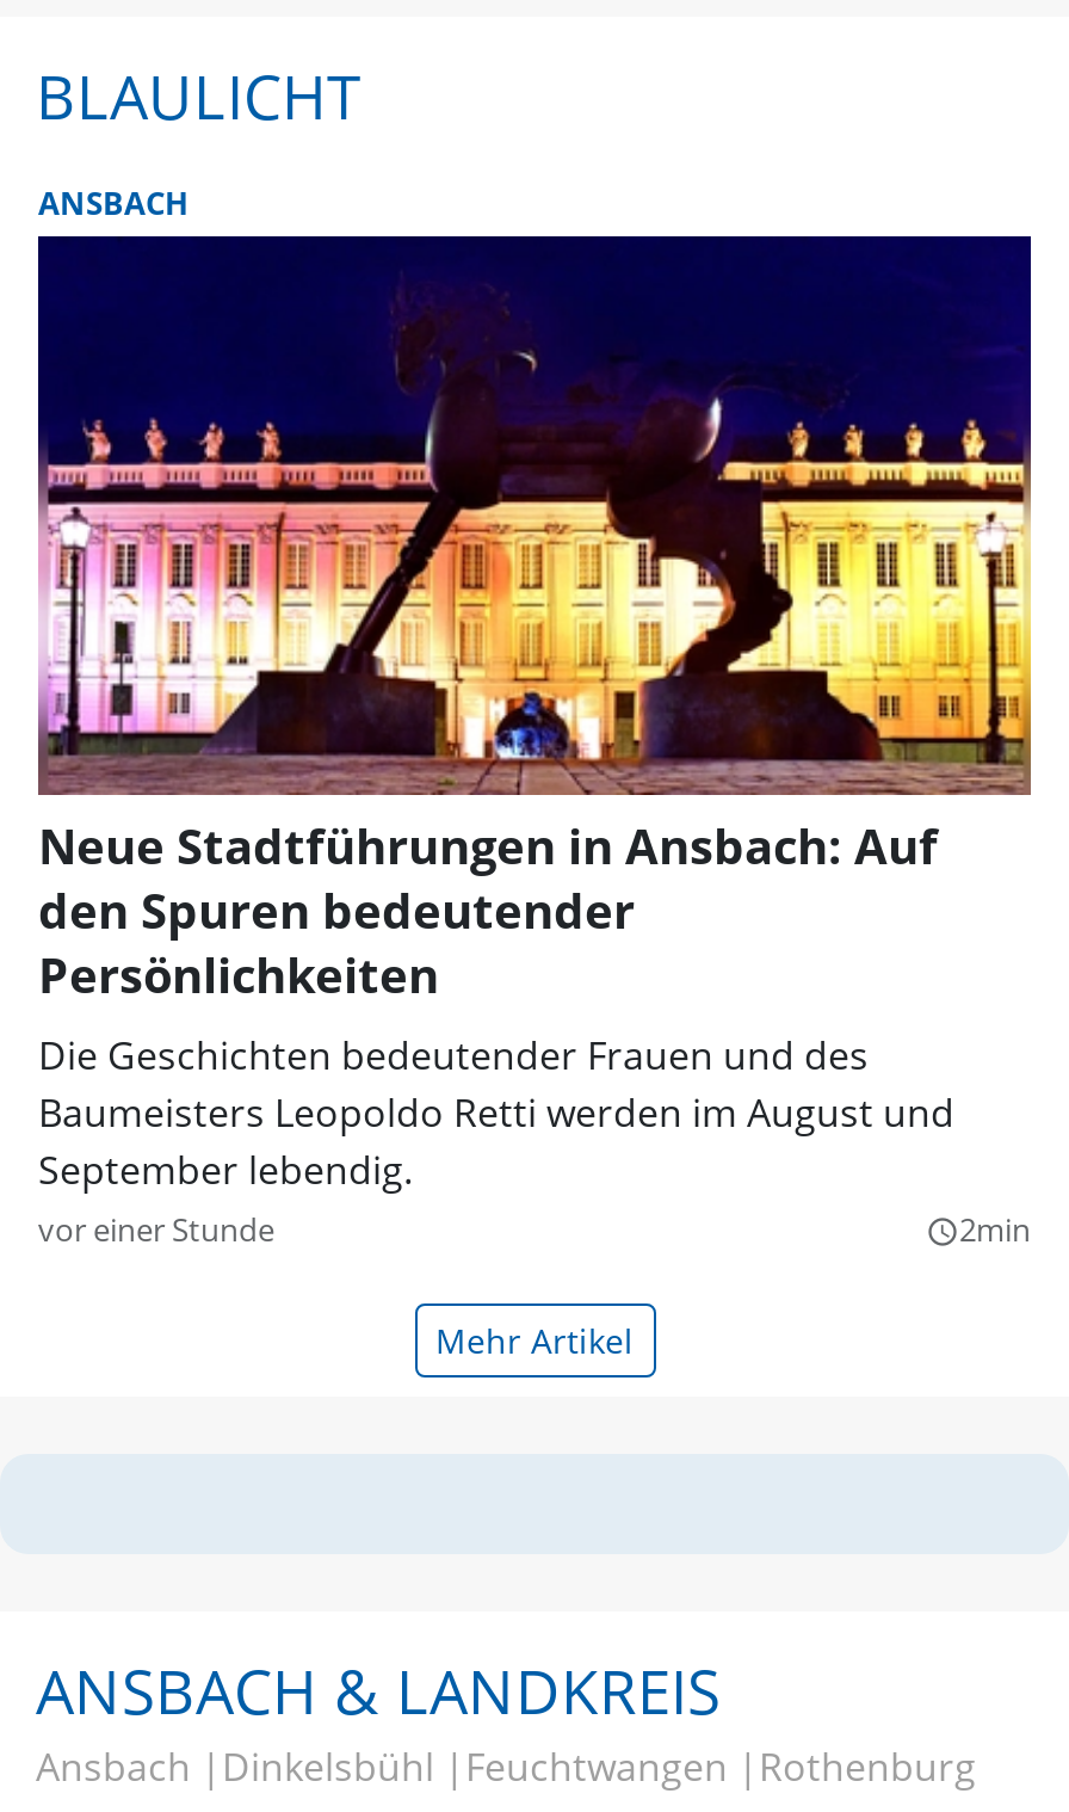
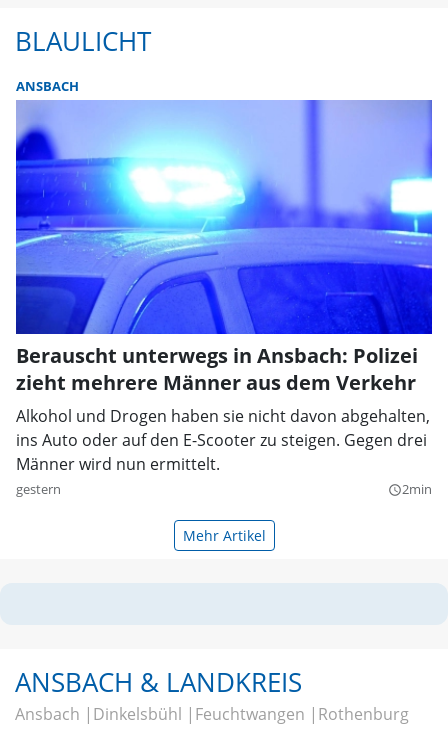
- [image]
- Neue Stadtführungen in Ansbach: Auf
- den Spuren bedeutender
- Persönlichkeiten
- Die Geschichten bedeutender Frauen und des
- Baumeisters Leopoldo Retti werden im August und
- September lebendig.
- vor einer Stunde
+ [image]
+ Berauscht unterwegs in Ansbach: Polizei
+ zieht mehrere Männer aus dem Verkehr
+ Alkohol und Drogen haben sie nicht davon abgehalten,
+ ins Auto oder auf den E-Scooter zu steigen. Gegen drei
+ Männer wird nun ermittelt.
+ gestern
